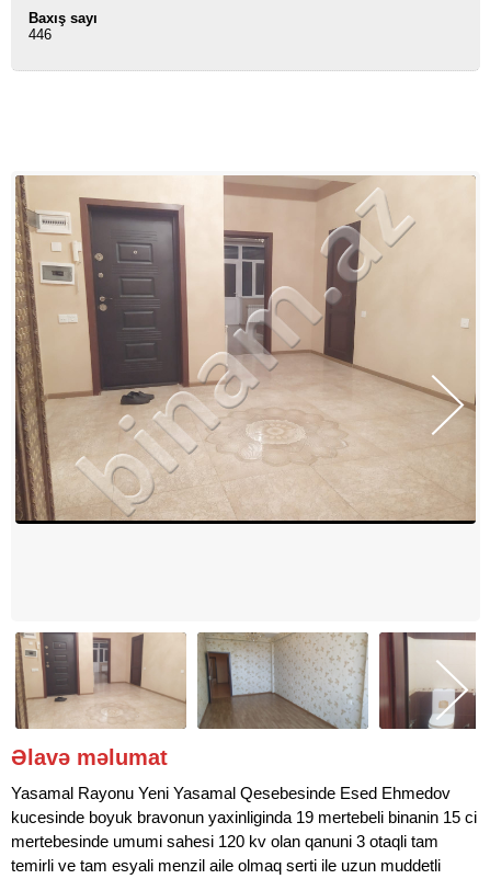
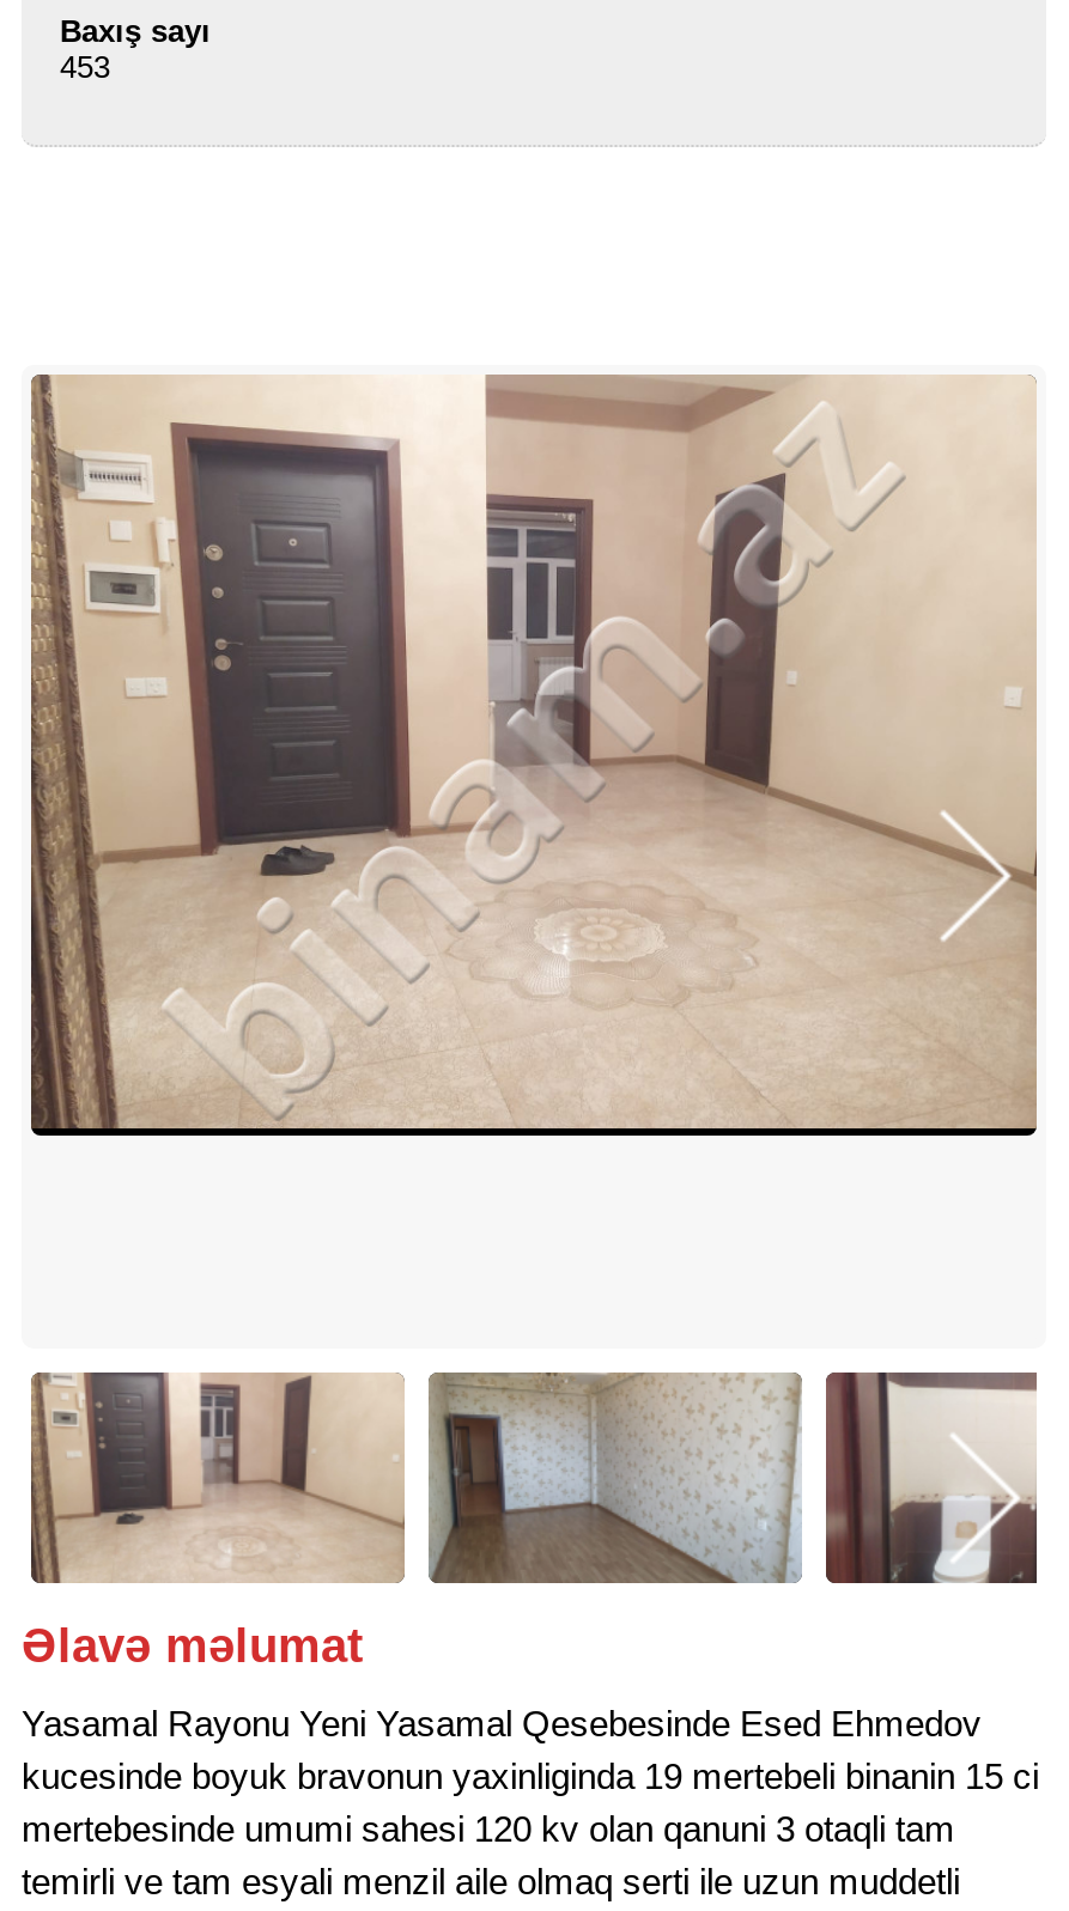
- 446
+ 453
